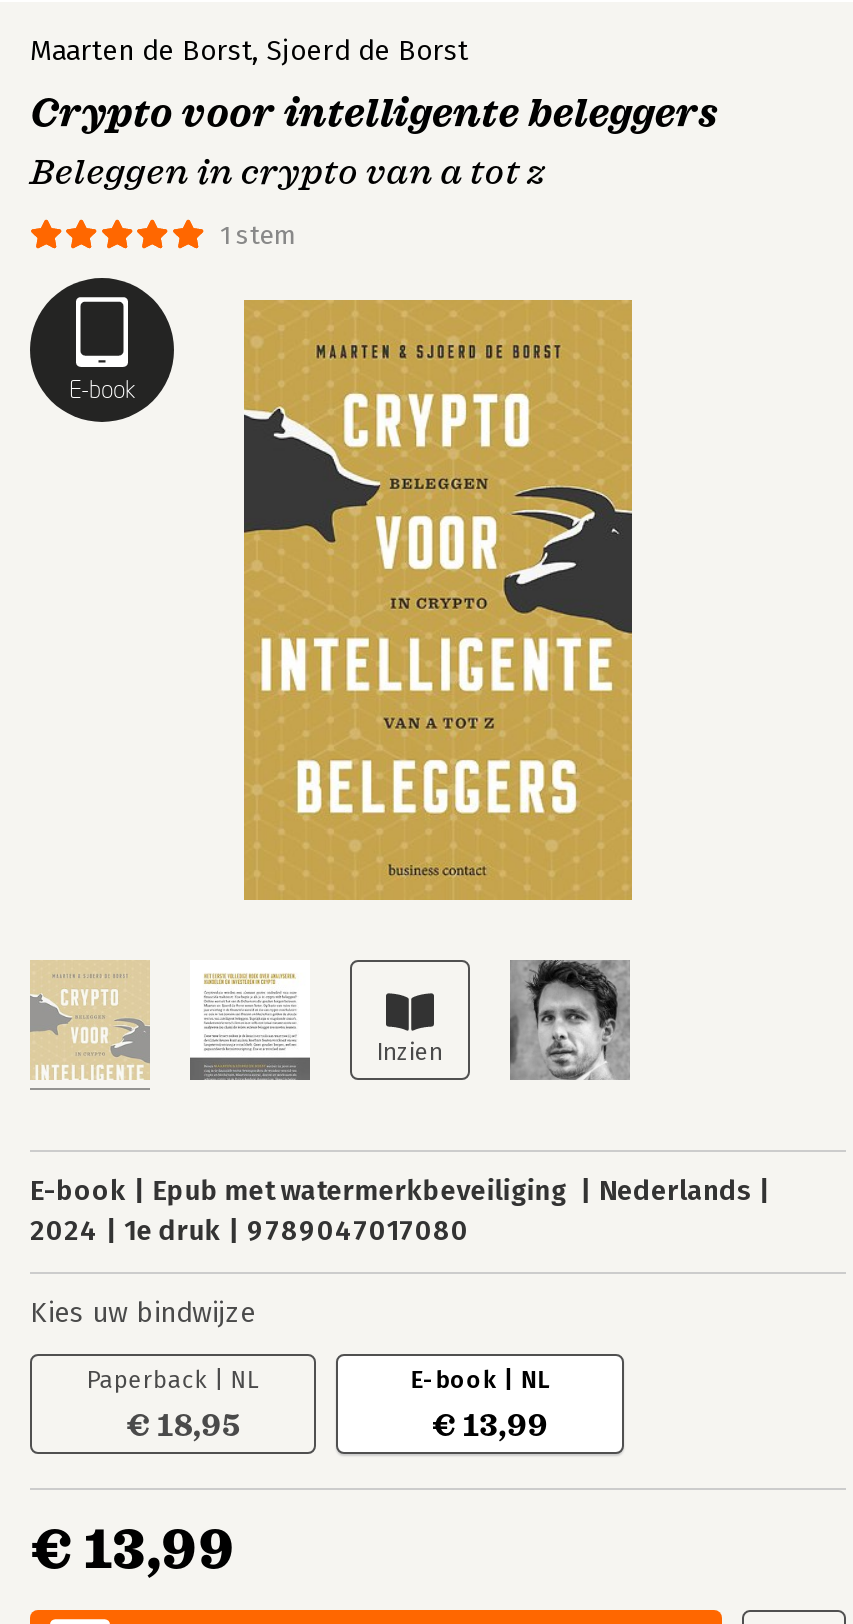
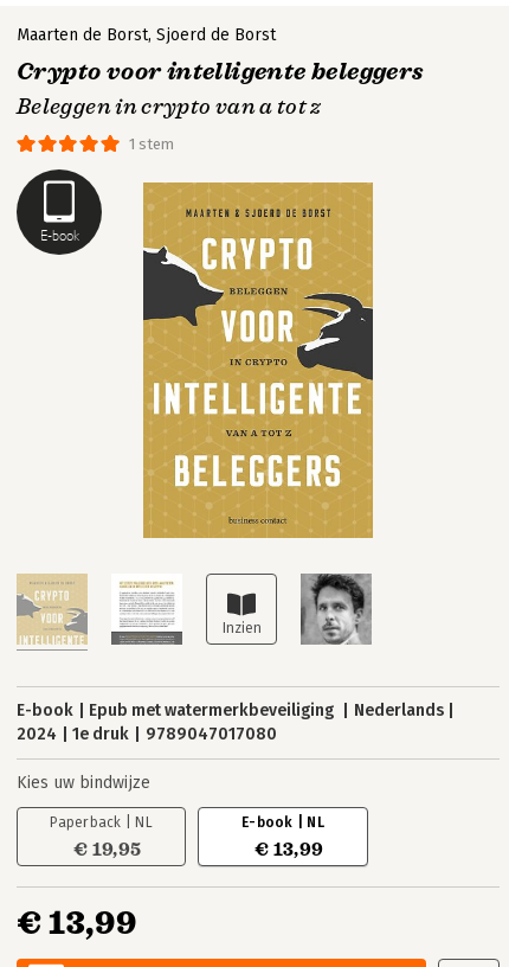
- € 18,95
+ € 19,95
